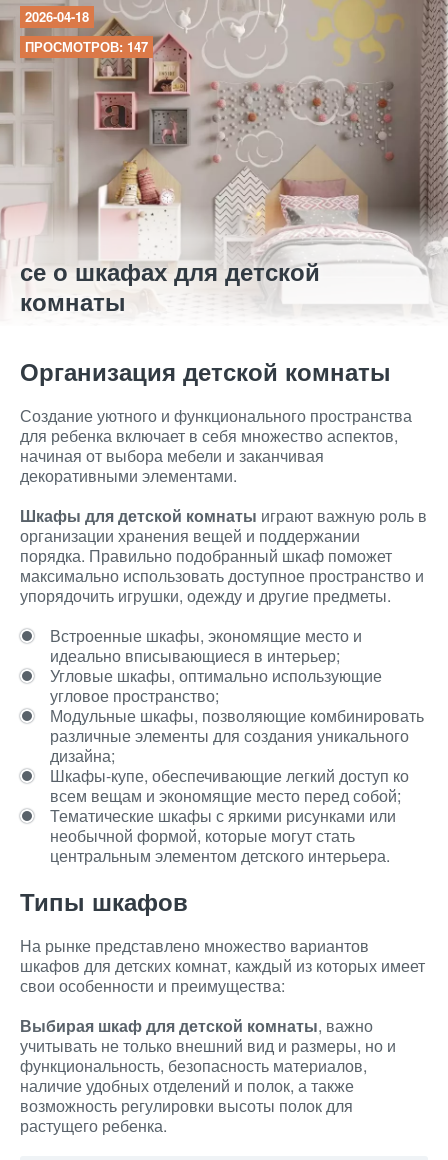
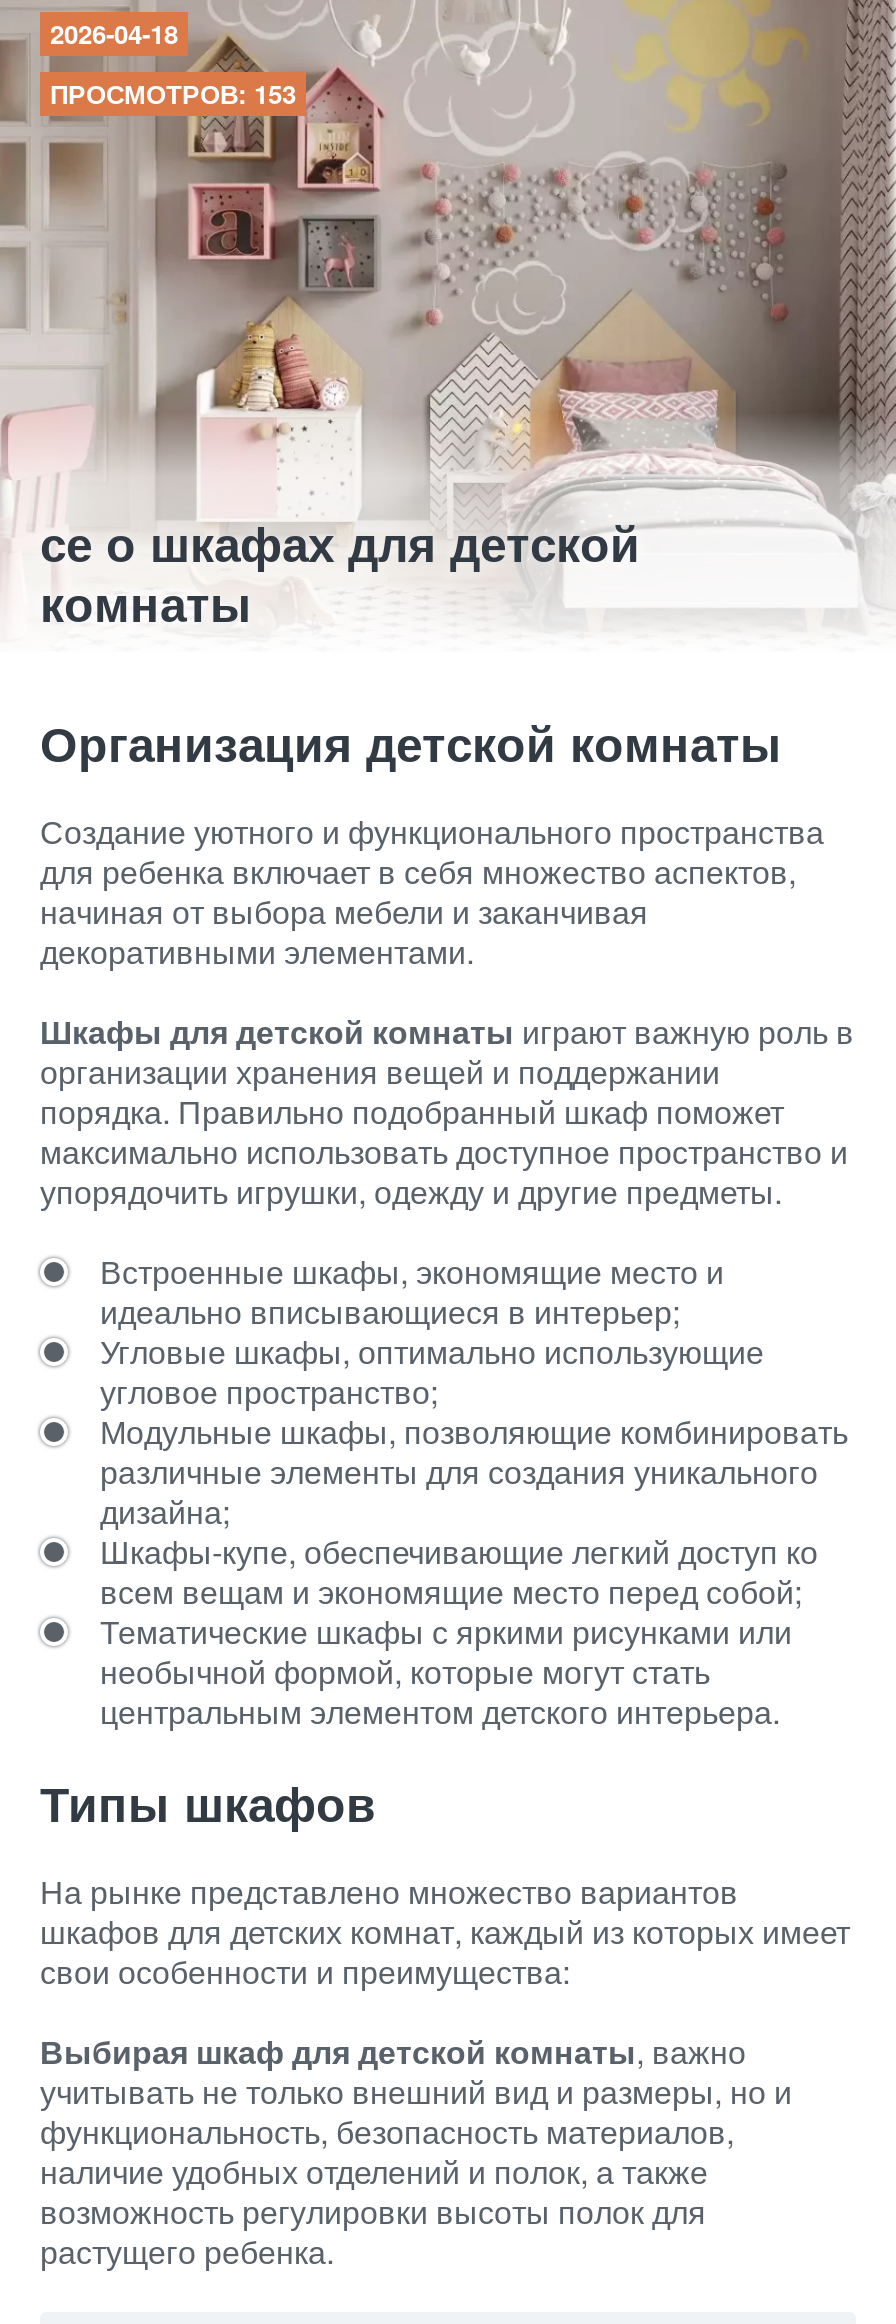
- ПРОСМОТРОВ: 147
+ ПРОСМОТРОВ: 153
